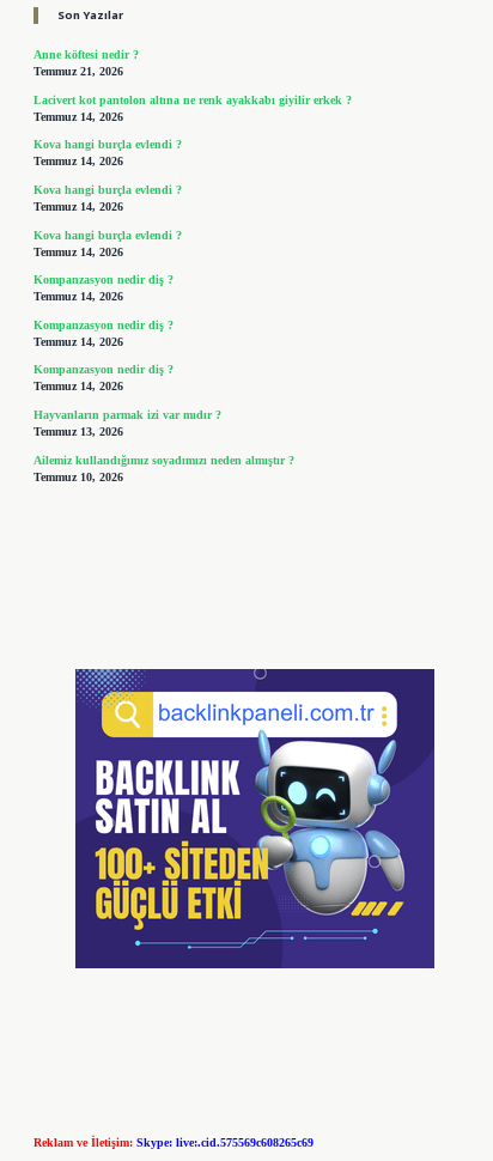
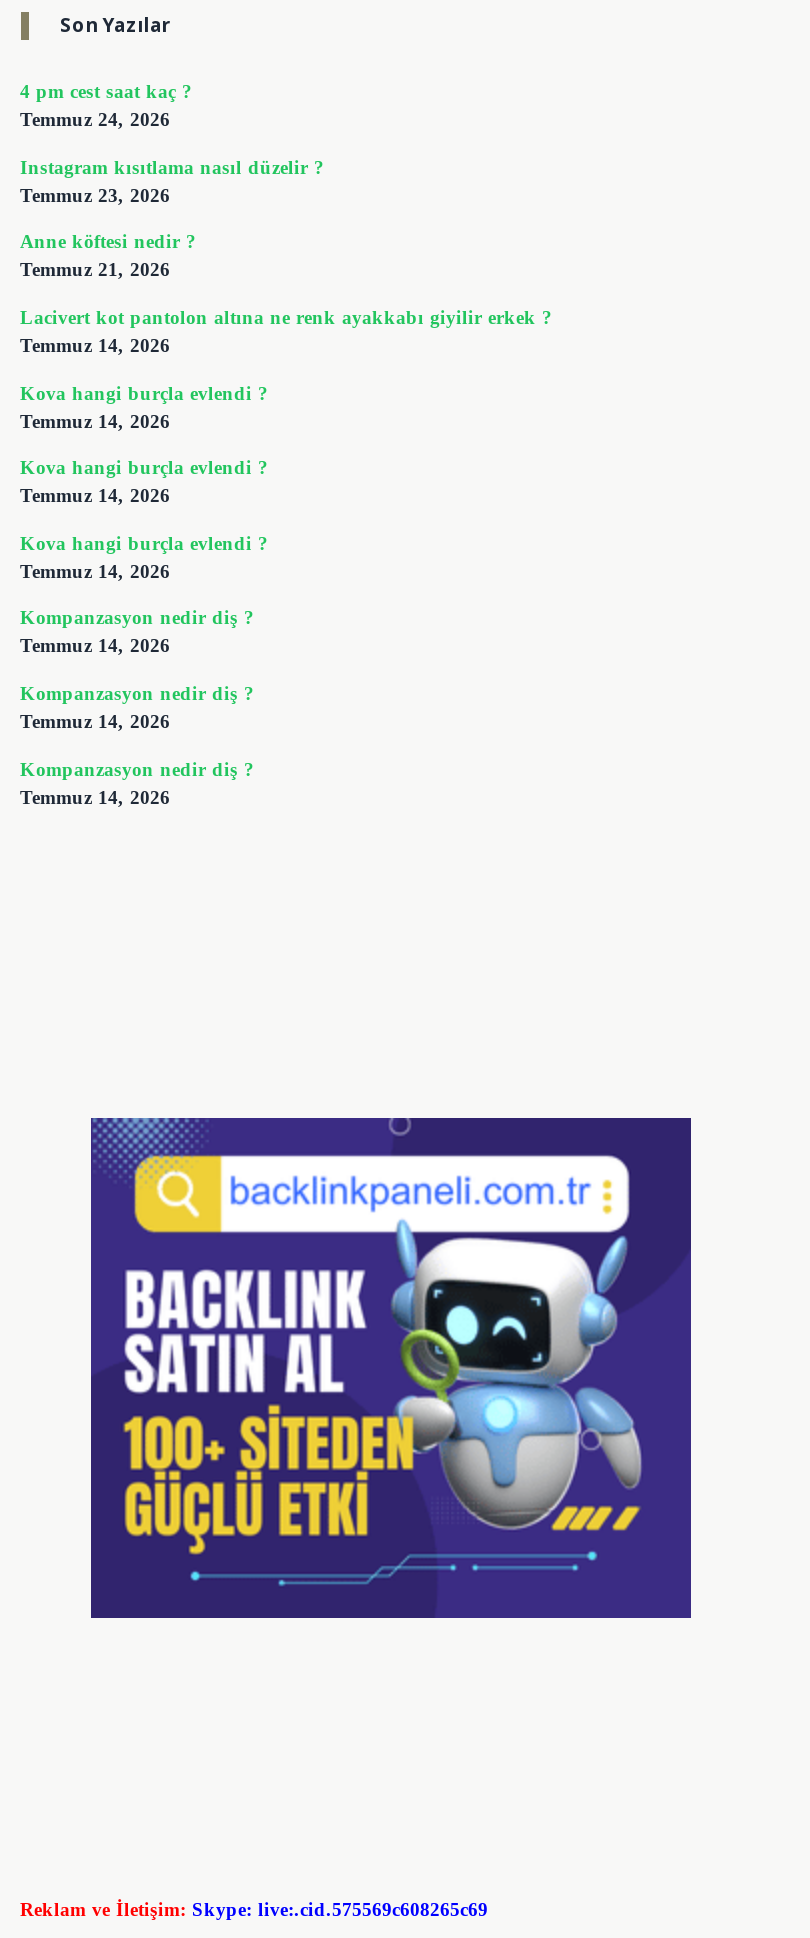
+ 4 pm cest saat kaç ?
+ Temmuz 24, 2026
+ Instagram kısıtlama nasıl düzelir ?
+ Temmuz 23, 2026

moved down: Anne köftesi nedir ? | Temmuz 21, 2026 | Lacivert kot pantolon altına ne renk ayakkabı giyilir erkek ? | ... | Kompanzasyon nedir diş ? | Temmuz 14, 2026

- Hayvanların parmak izi var mıdır ?
- Temmuz 13, 2026
- Ailemiz kullandığımız soyadımızı neden almıştır ?
- Temmuz 10, 2026
